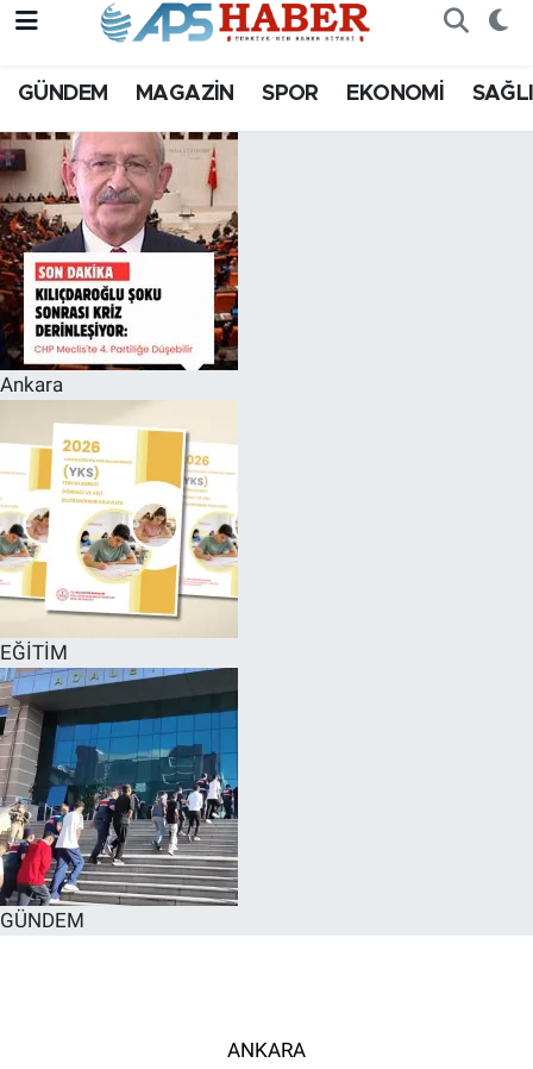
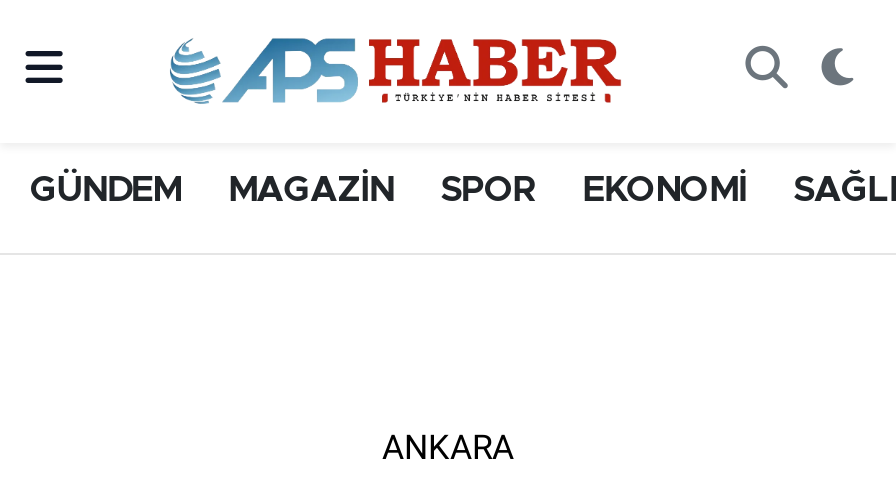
- [image]
- Ankara

- [image]
- EĞİTİM

- [image]
- GÜNDEM
